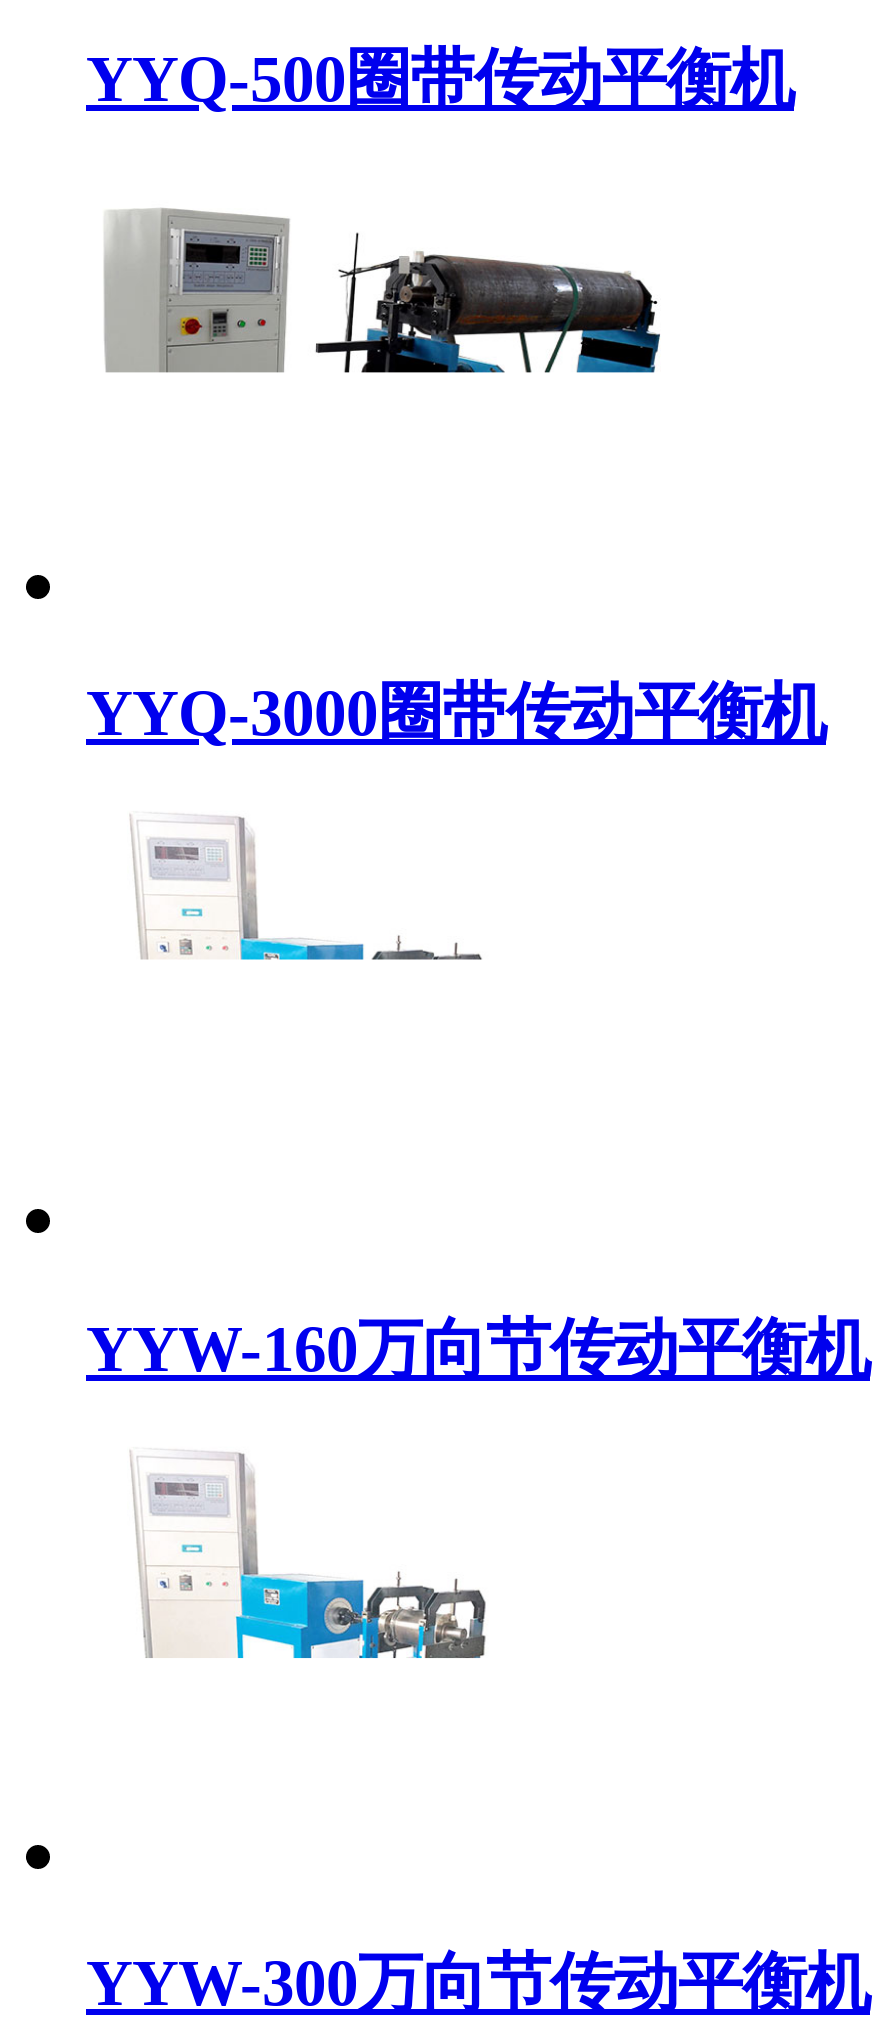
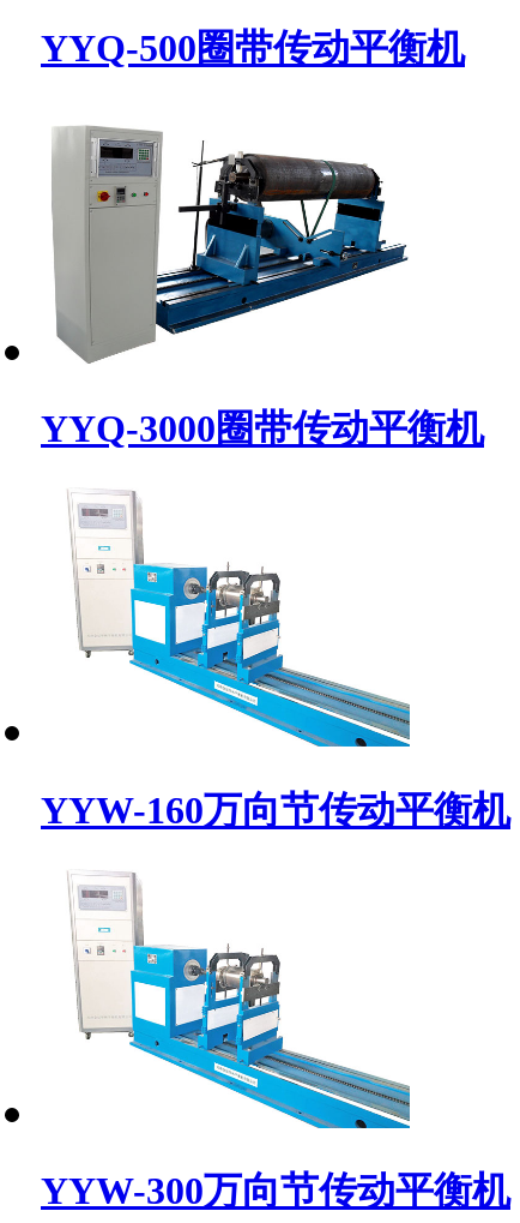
+ [image]

+ [image]

+ [image]
